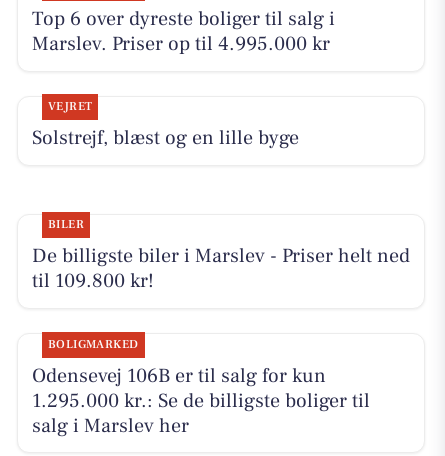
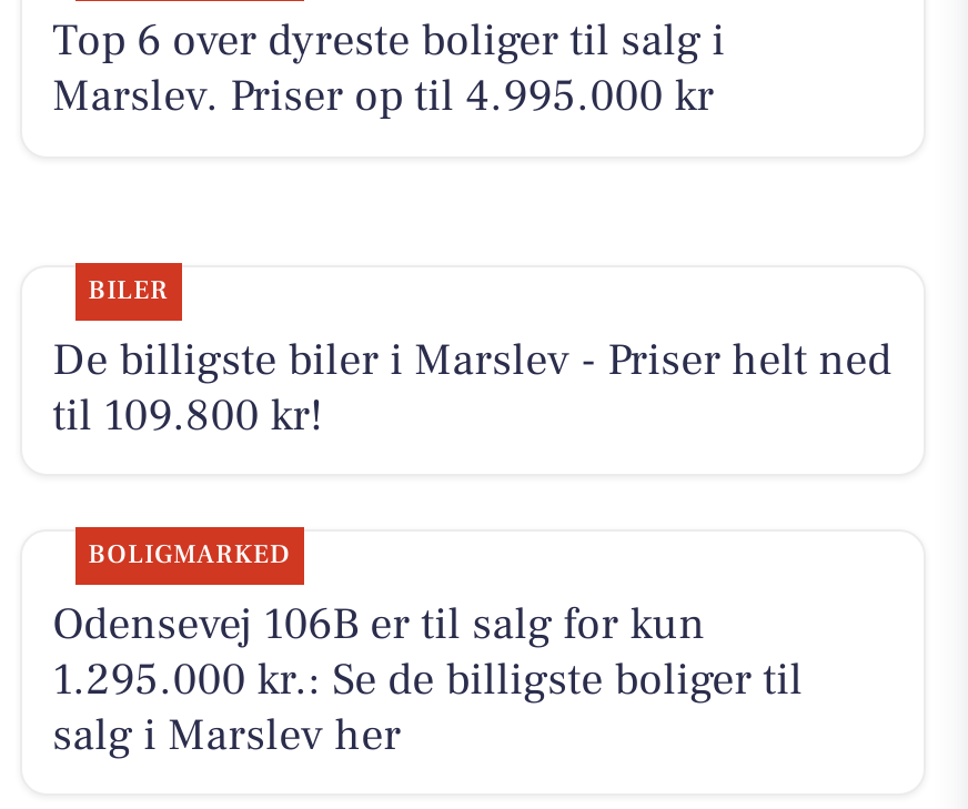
- VEJRET
- Solstrejf, blæst og en lille byge
